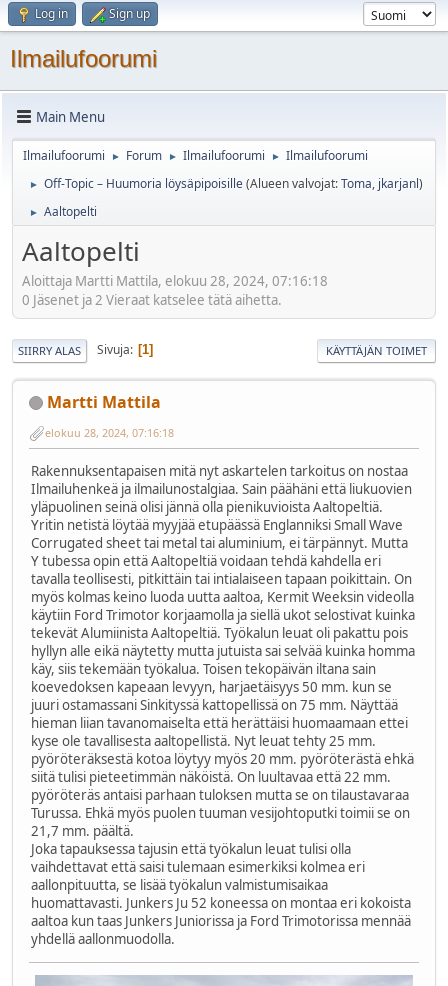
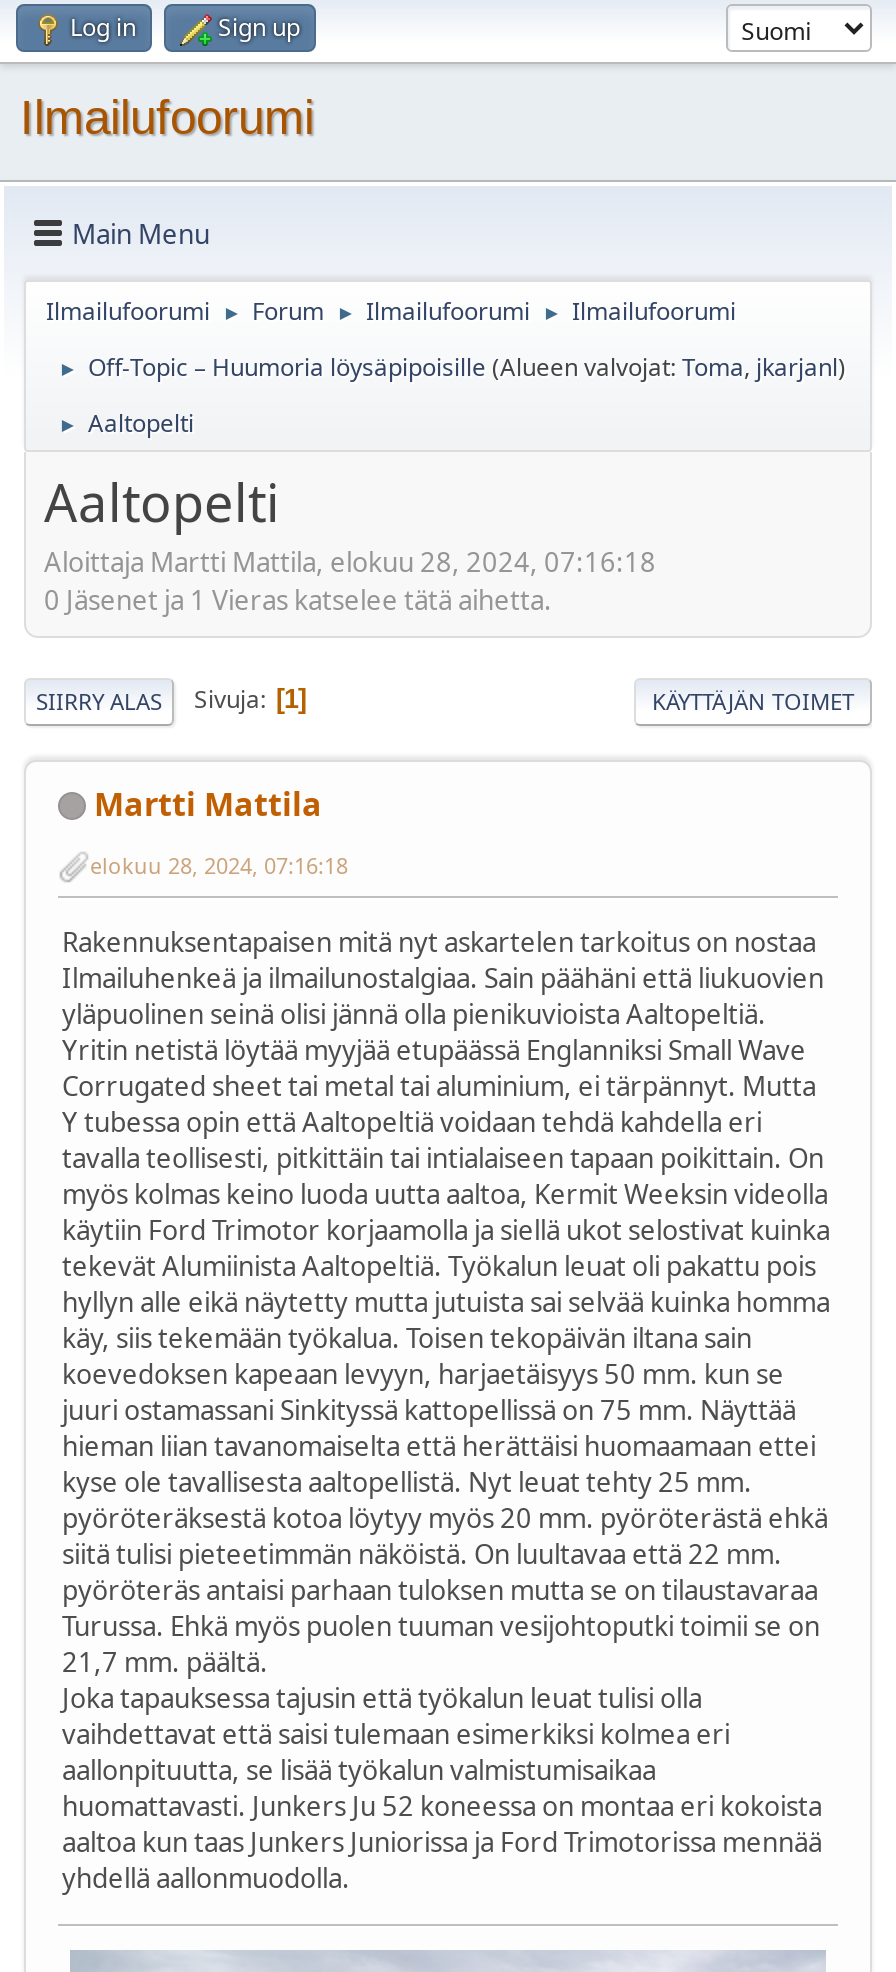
- 0 Jäsenet ja 2 Vieraat katselee tätä aihetta.
+ 0 Jäsenet ja 1 Vieras katselee tätä aihetta.
